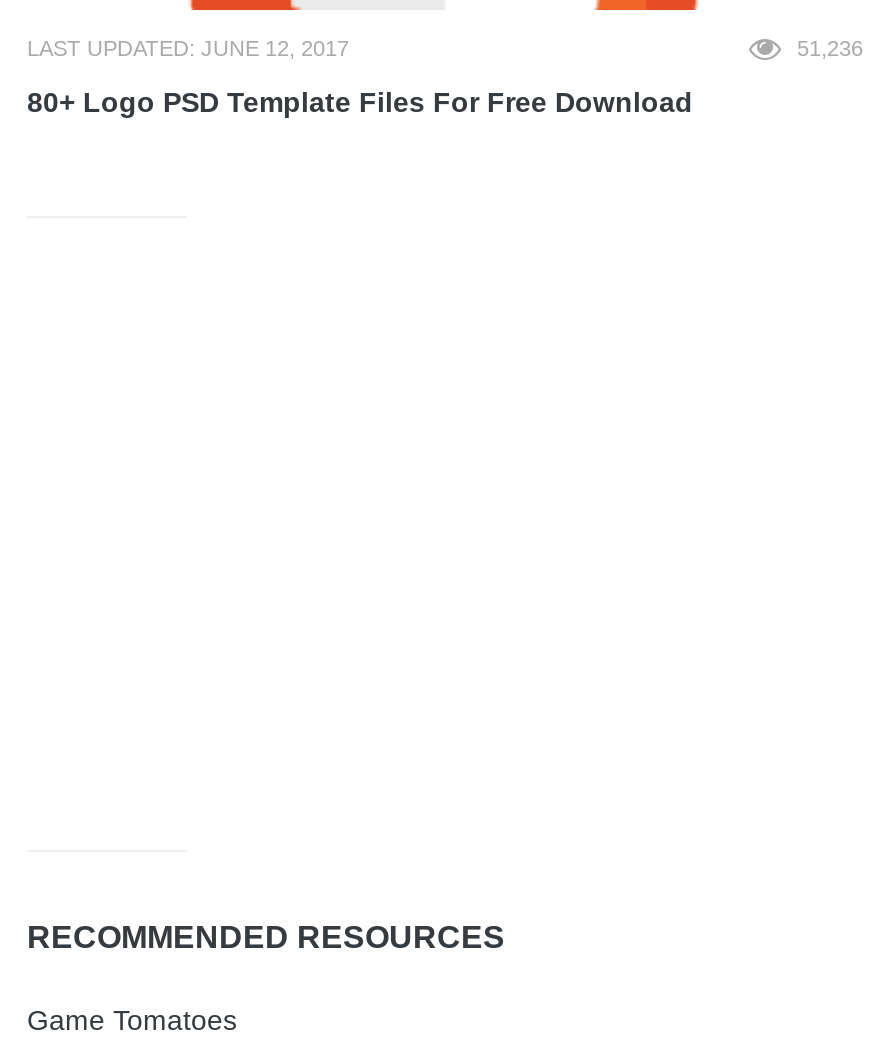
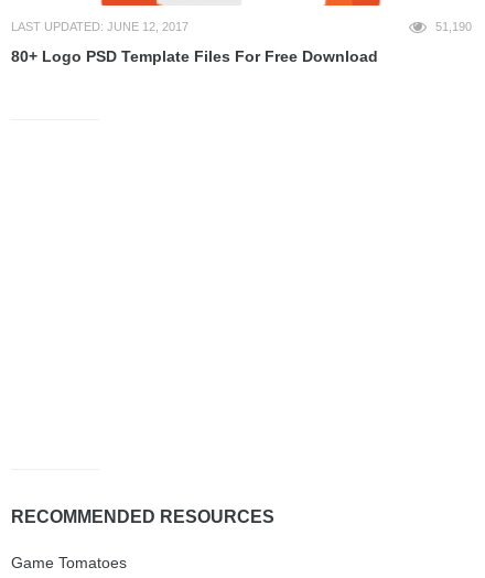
- 51,236
+ 51,190
